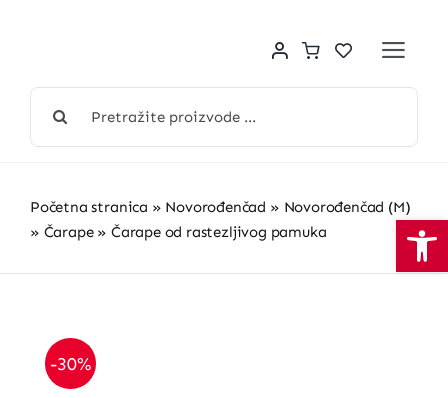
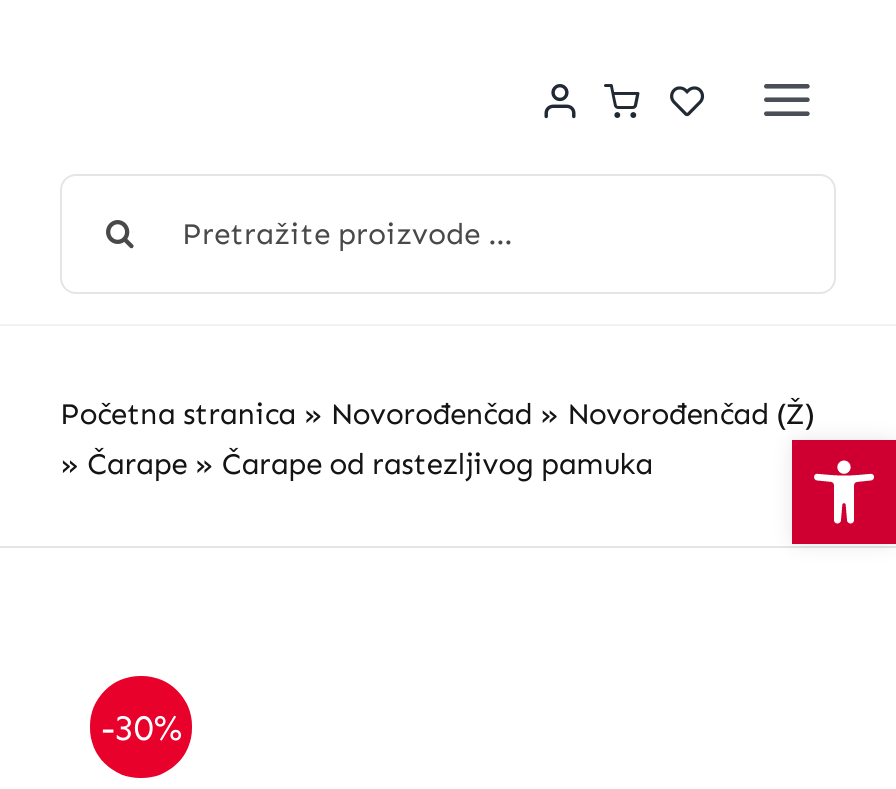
- Početna stranica» Novorođenčad» Novorođenčad (M)
+ Početna stranica» Novorođenčad» Novorođenčad (Ž)
